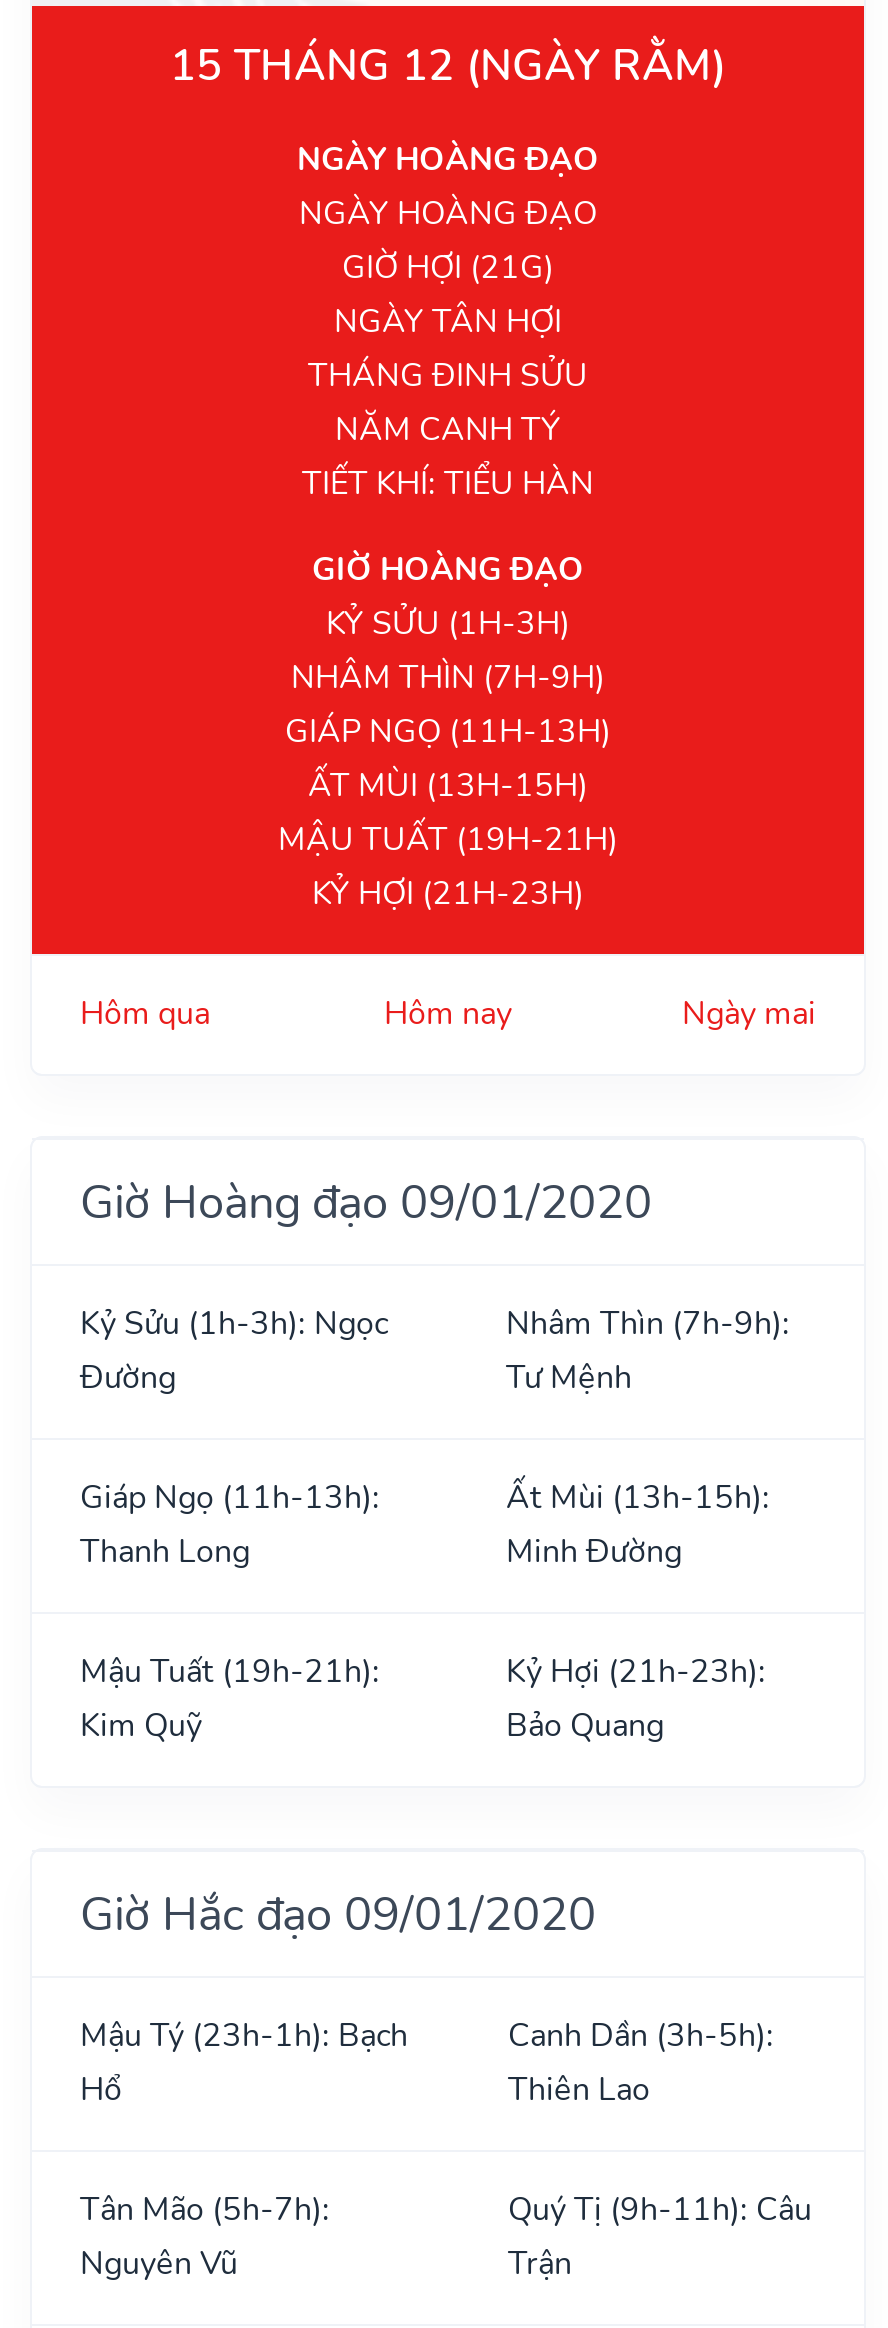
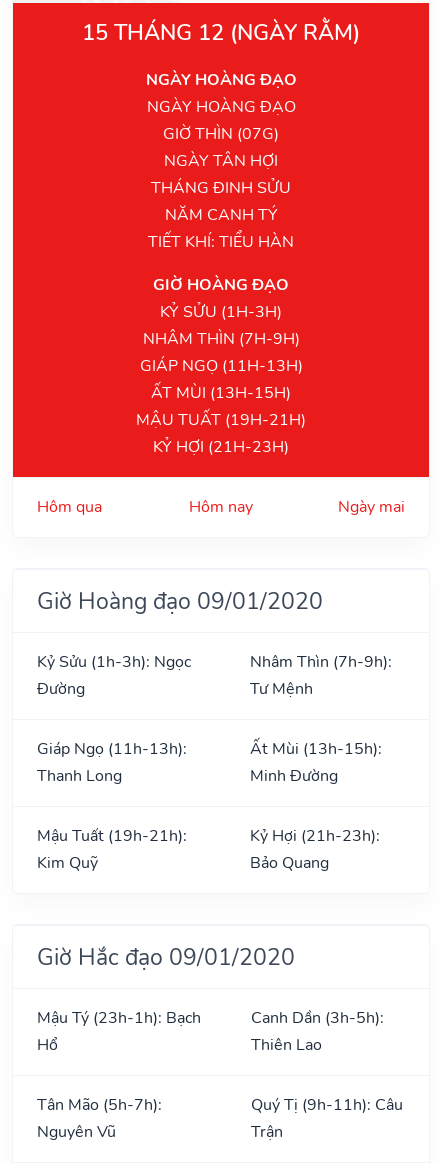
- GIỜ HỢI (21G)
+ GIỜ THÌN (07G)
